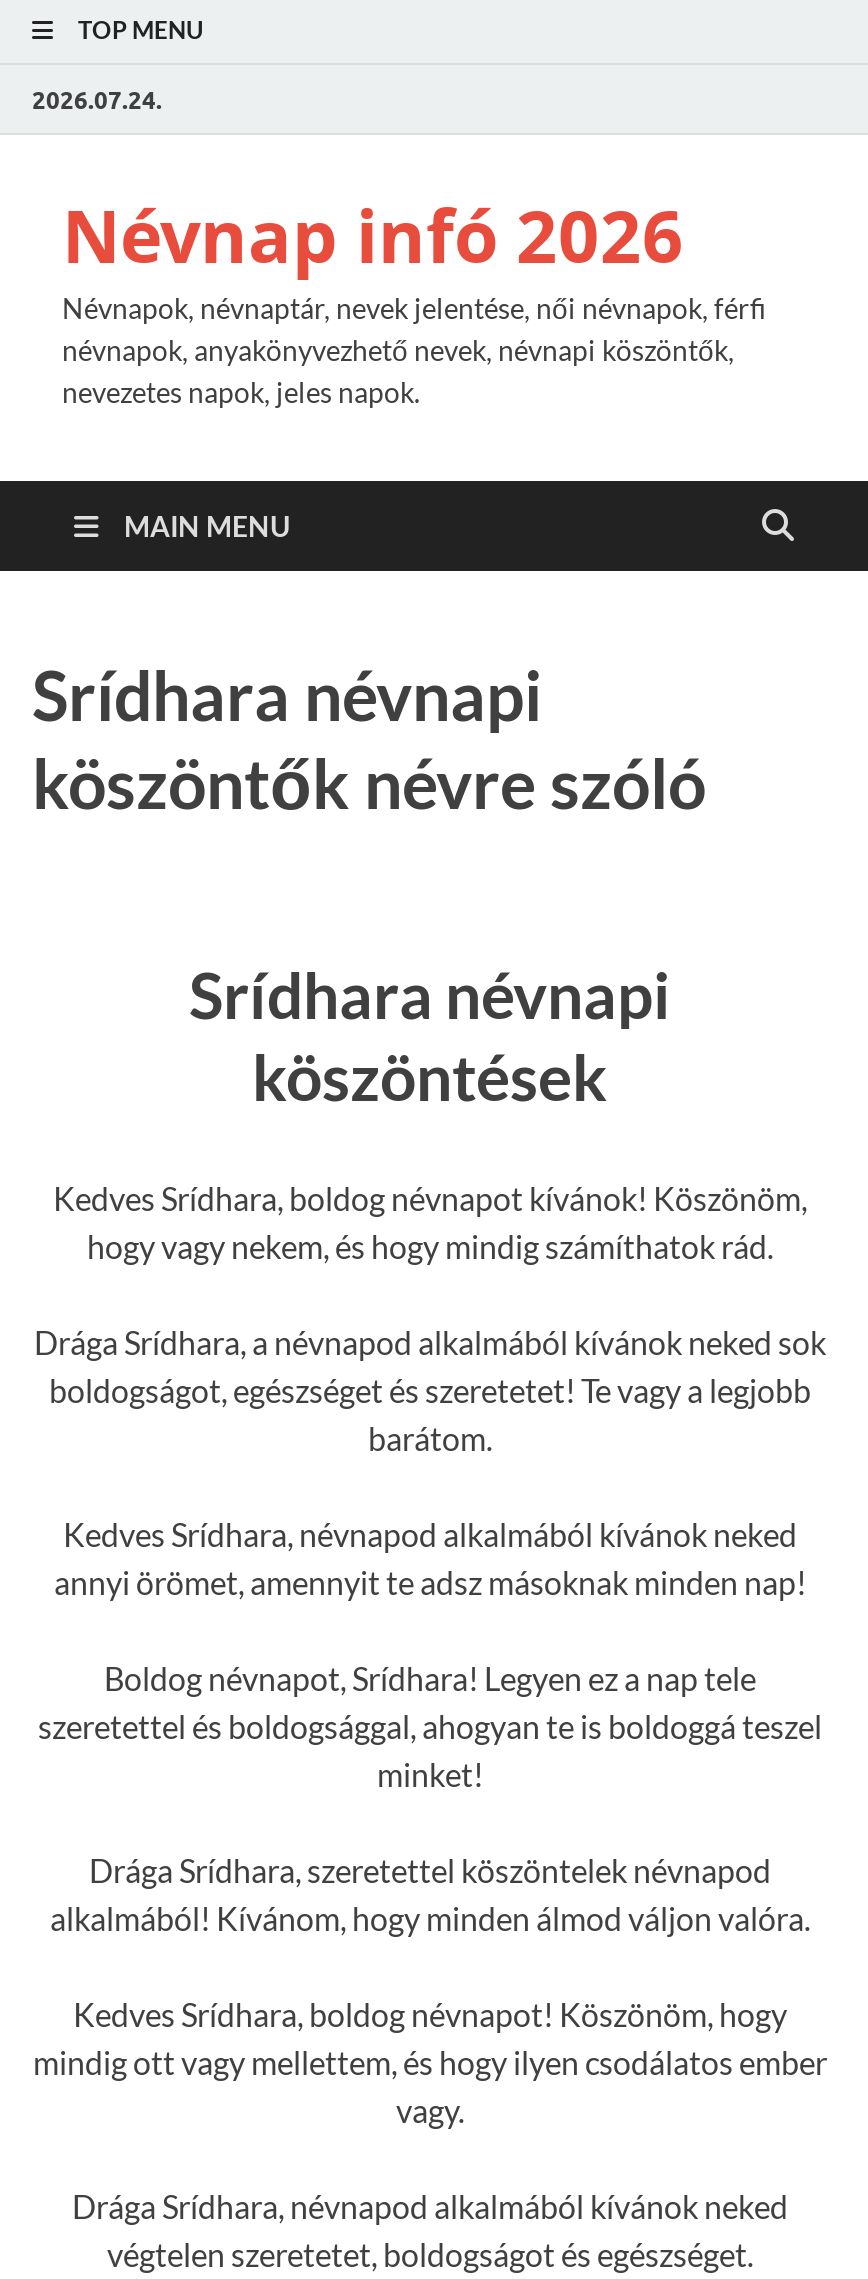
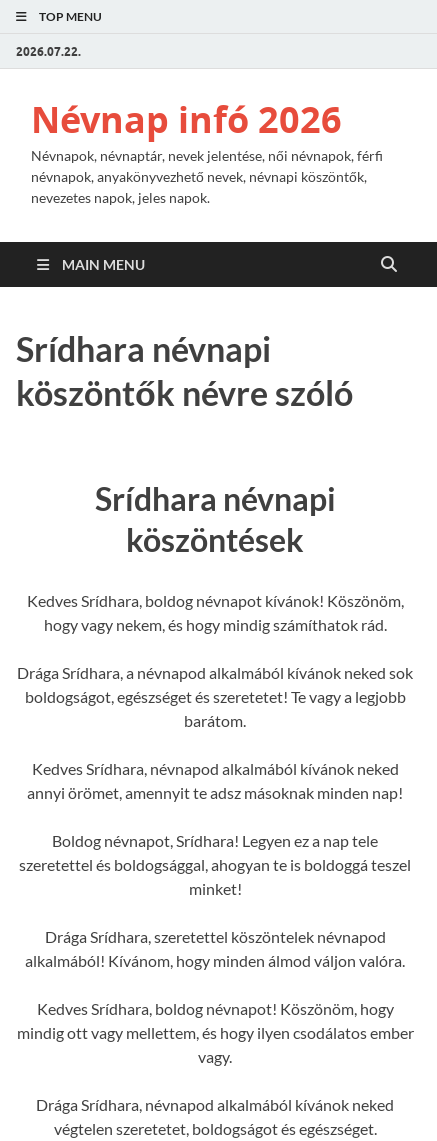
- 2026.07.24.
+ 2026.07.22.
